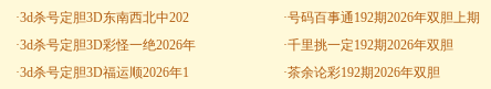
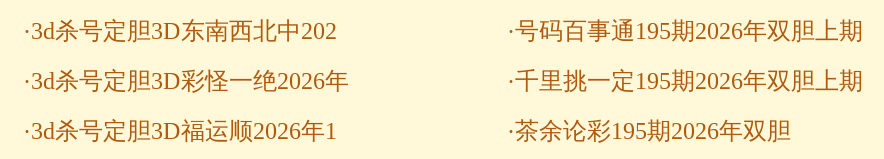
- ·号码百事通192期2026年双胆上期
+ ·号码百事通195期2026年双胆上期

- ·千里挑一定192期2026年双胆
+ ·千里挑一定195期2026年双胆上期

- ·茶余论彩192期2026年双胆
+ ·茶余论彩195期2026年双胆
